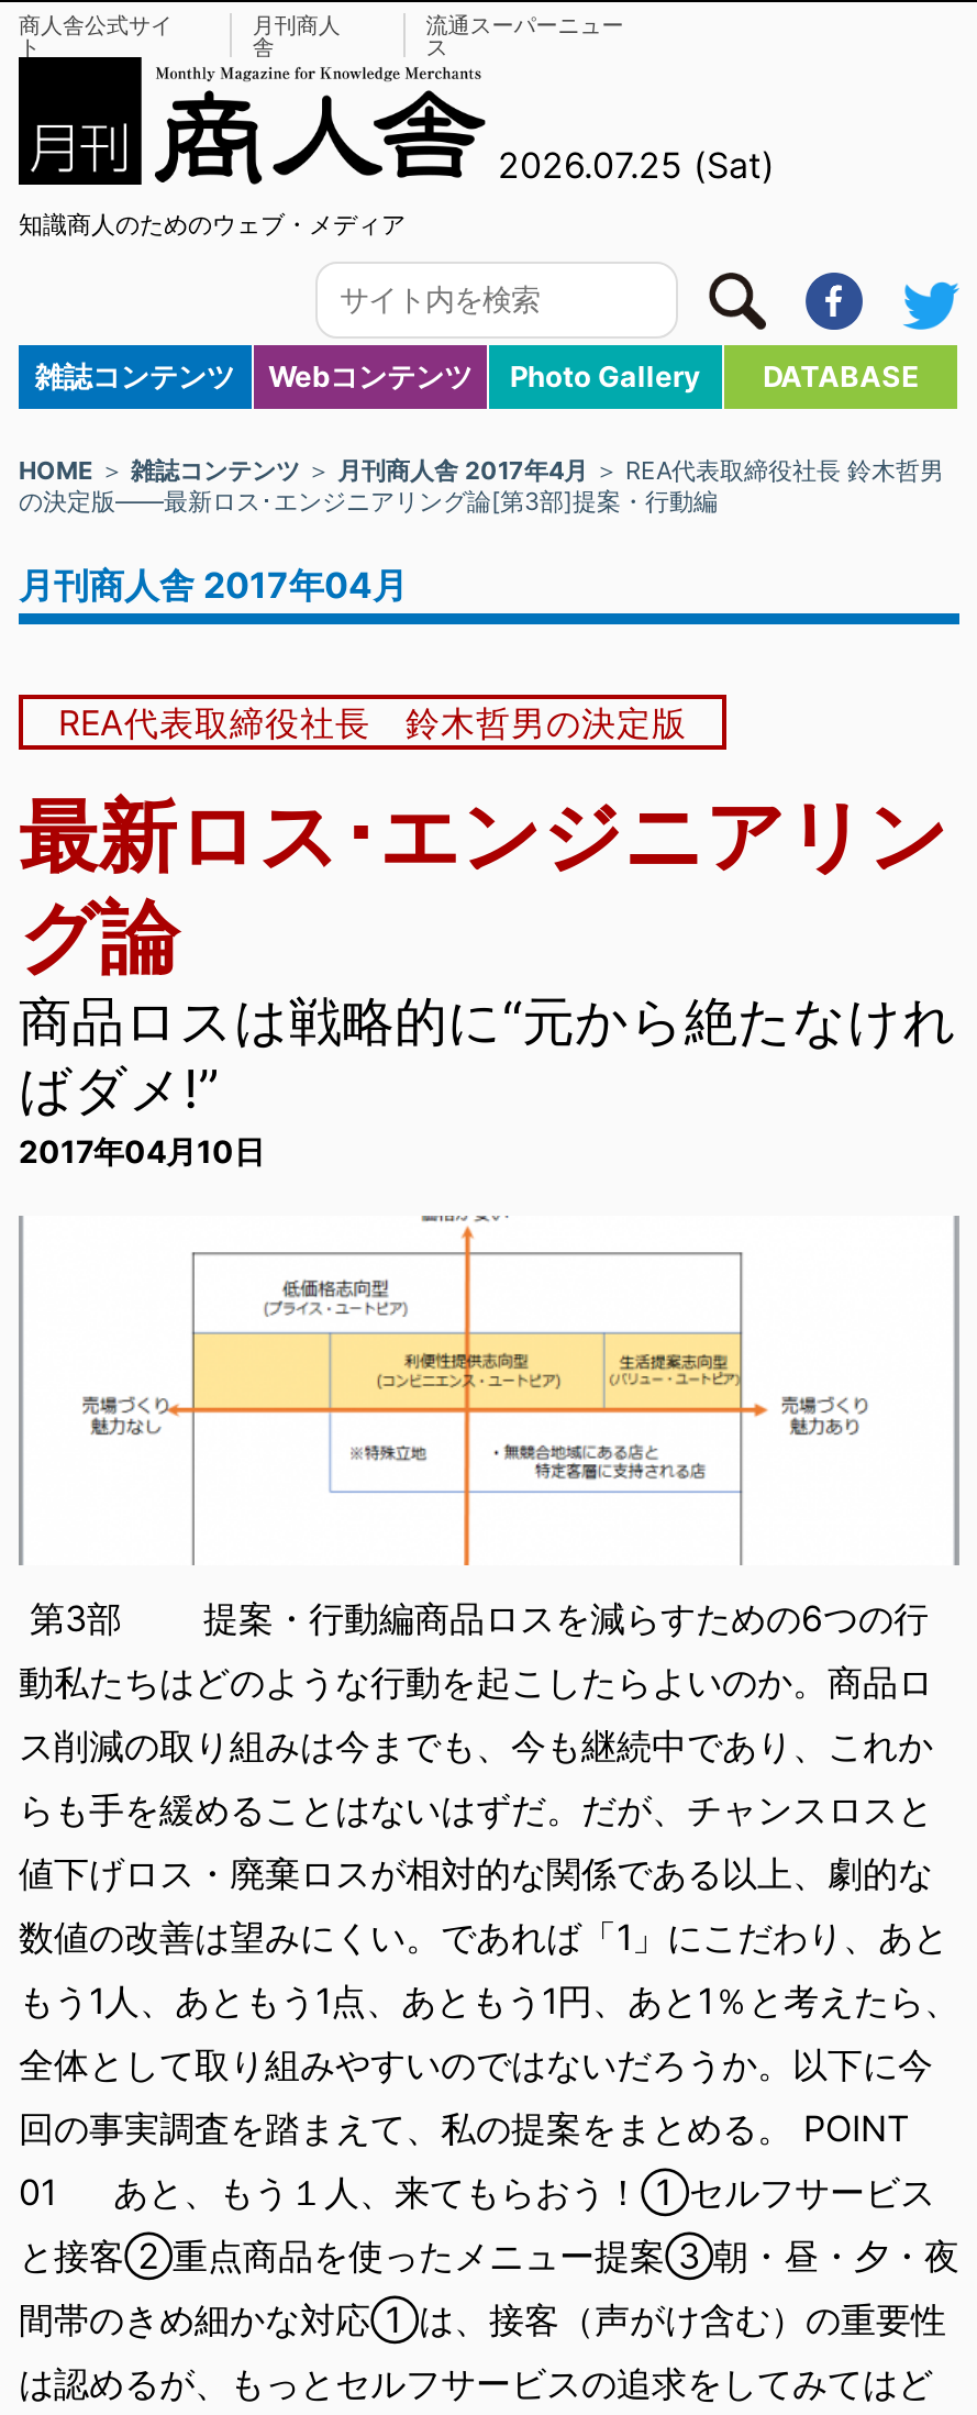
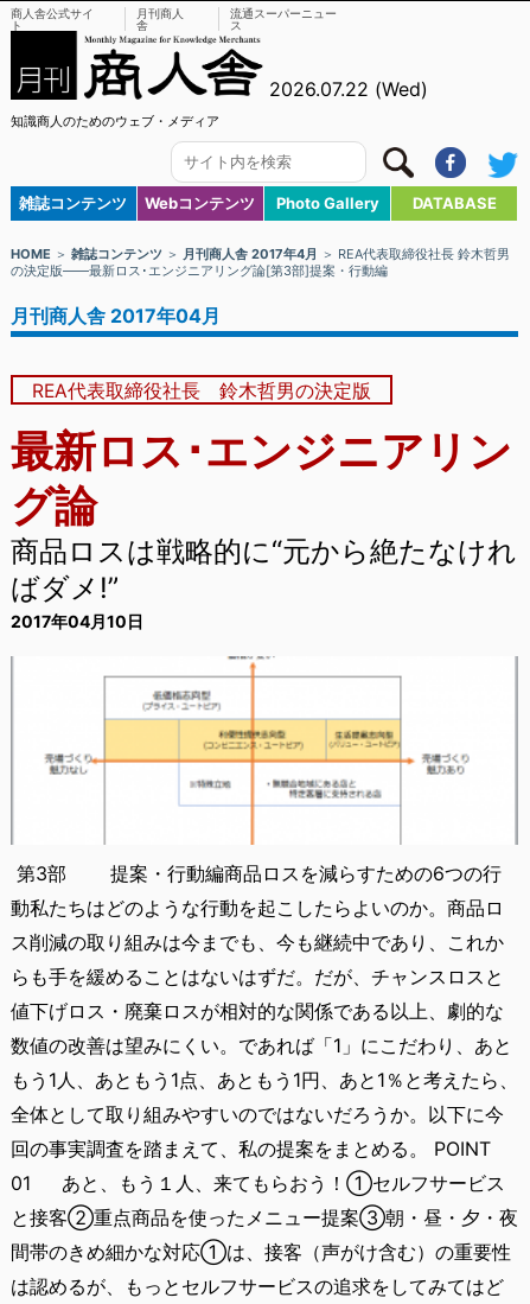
- 2026.07.25 (Sat)
+ 2026.07.22 (Wed)
